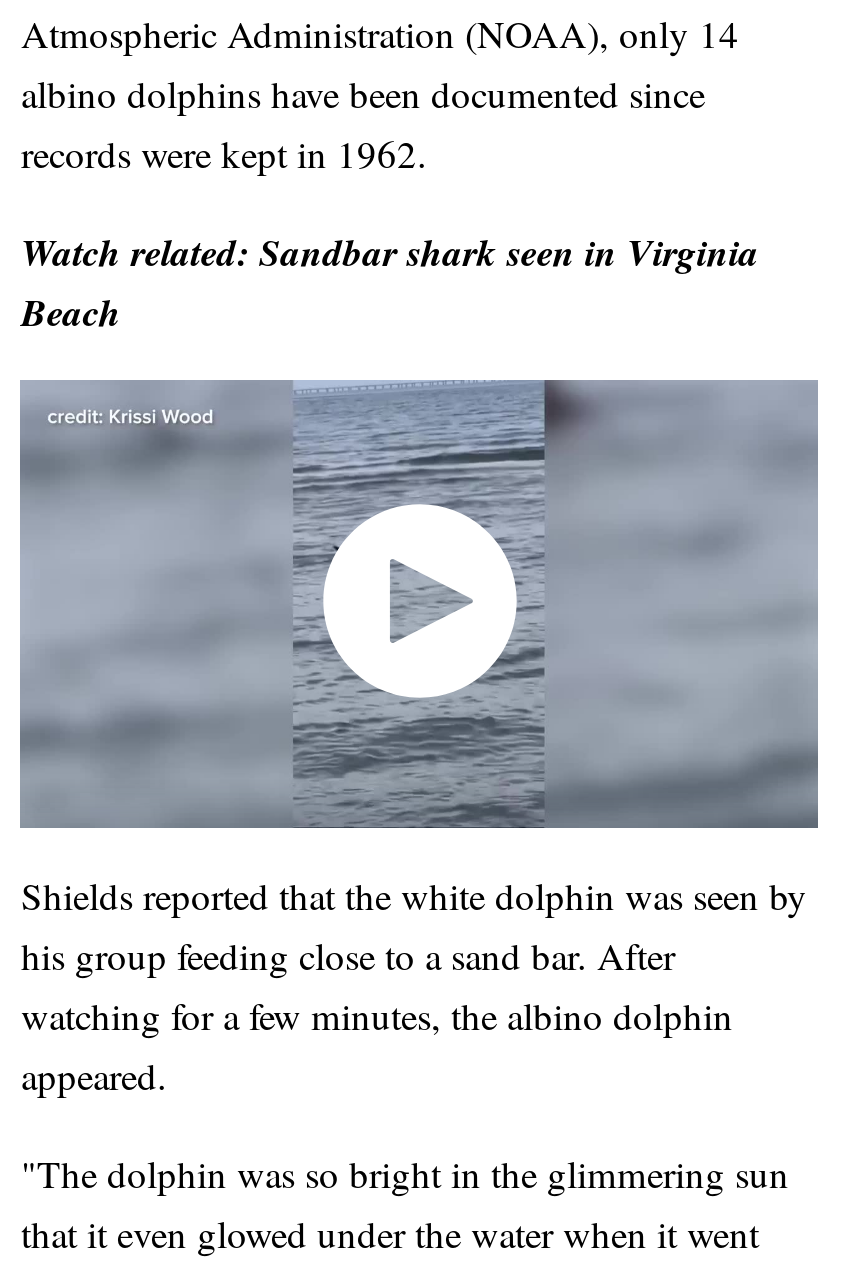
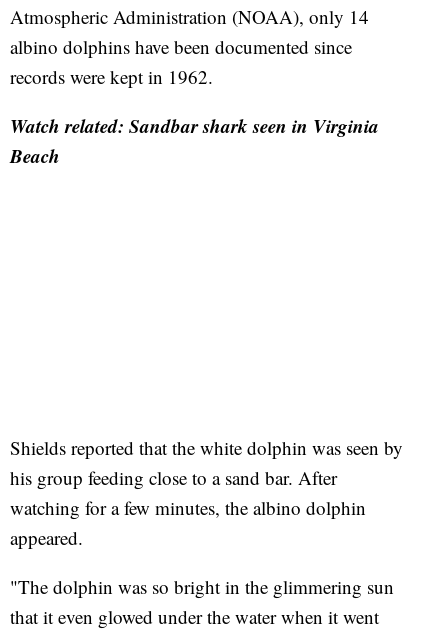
- [image]
